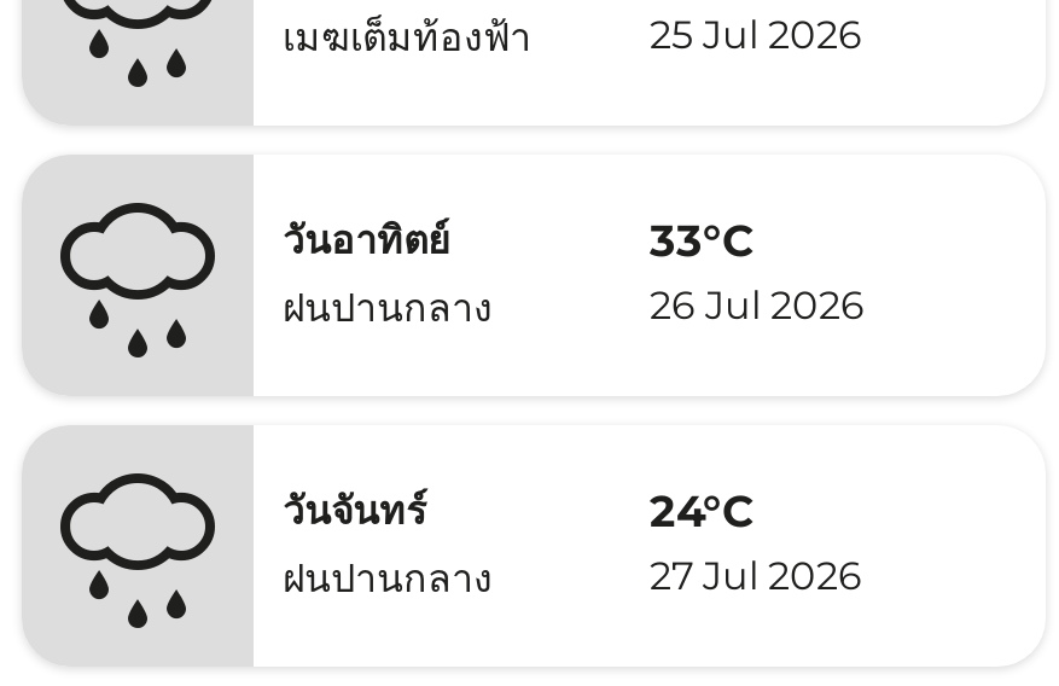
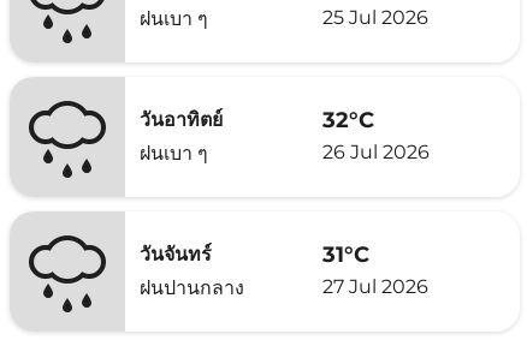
- เมฆเต็มท้องฟ้า
+ ฝนเบา ๆ

- 33°C
+ 32°C

- ฝนปานกลาง
+ ฝนเบา ๆ

- 24°C
+ 31°C
